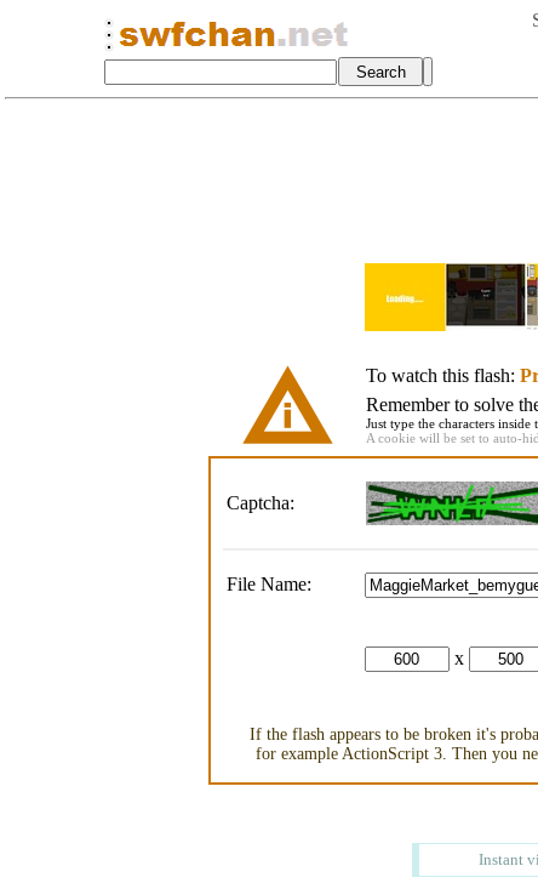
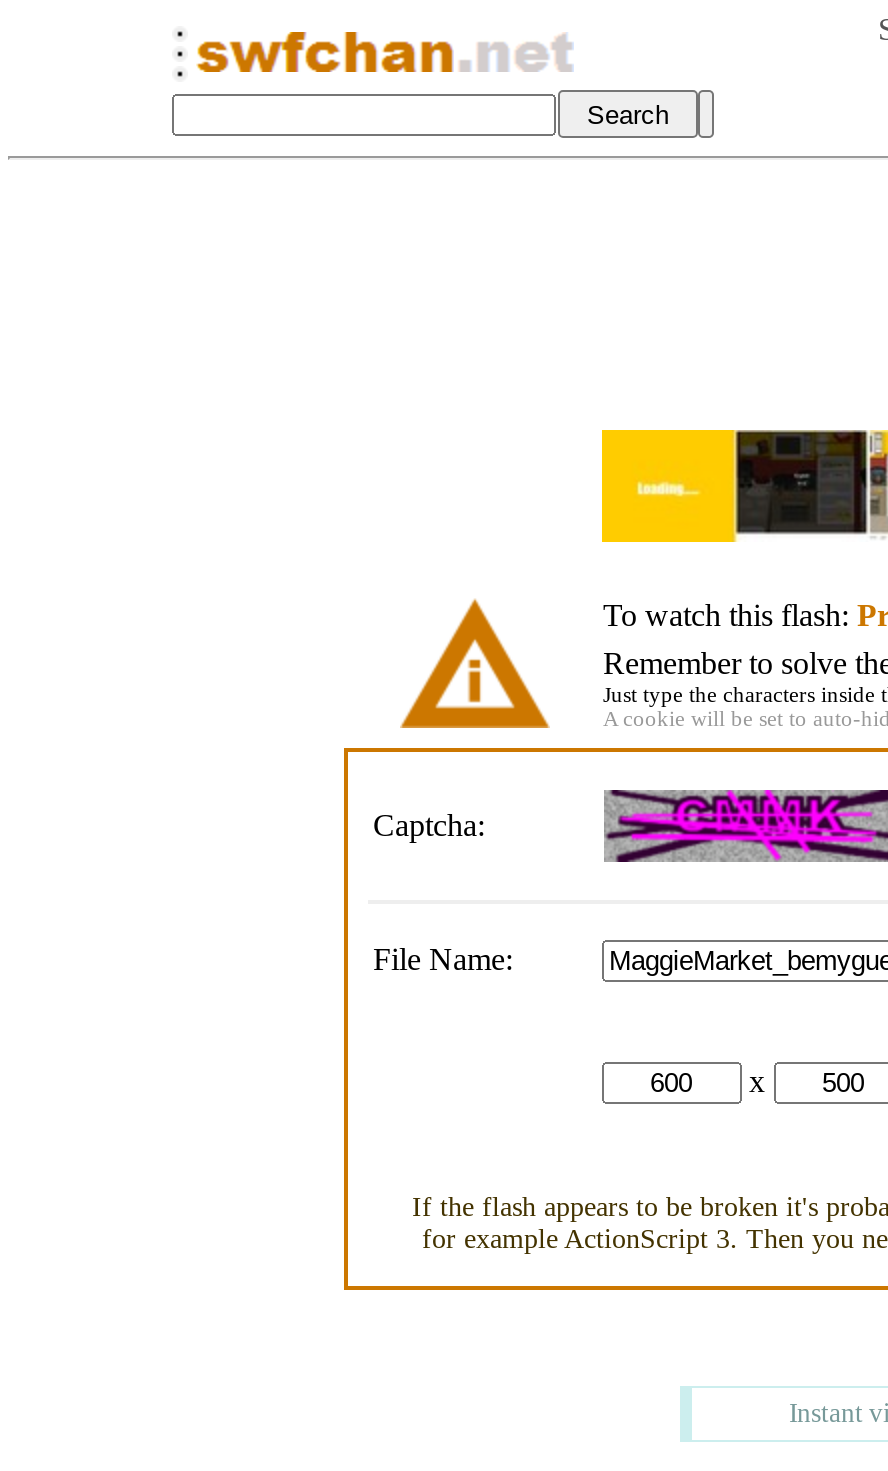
- [image]
+ [image]
